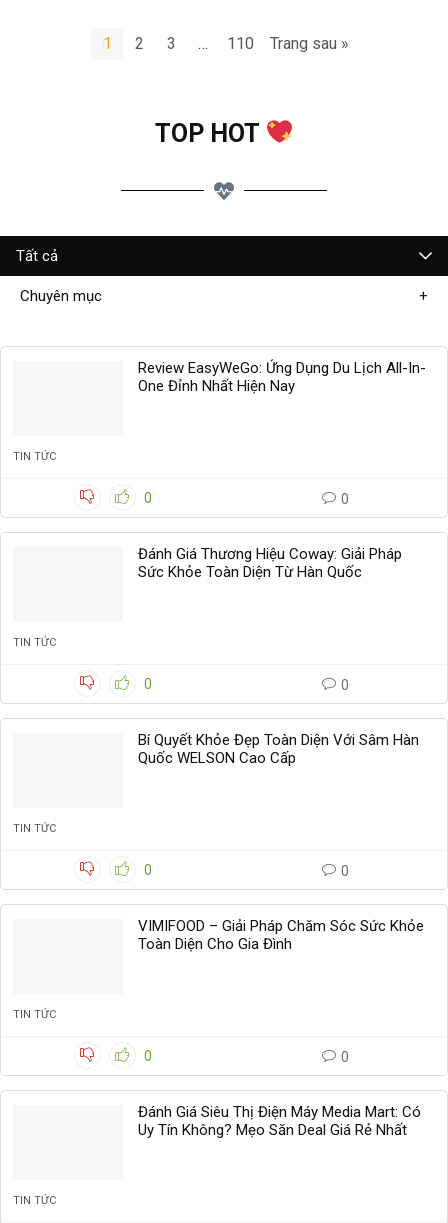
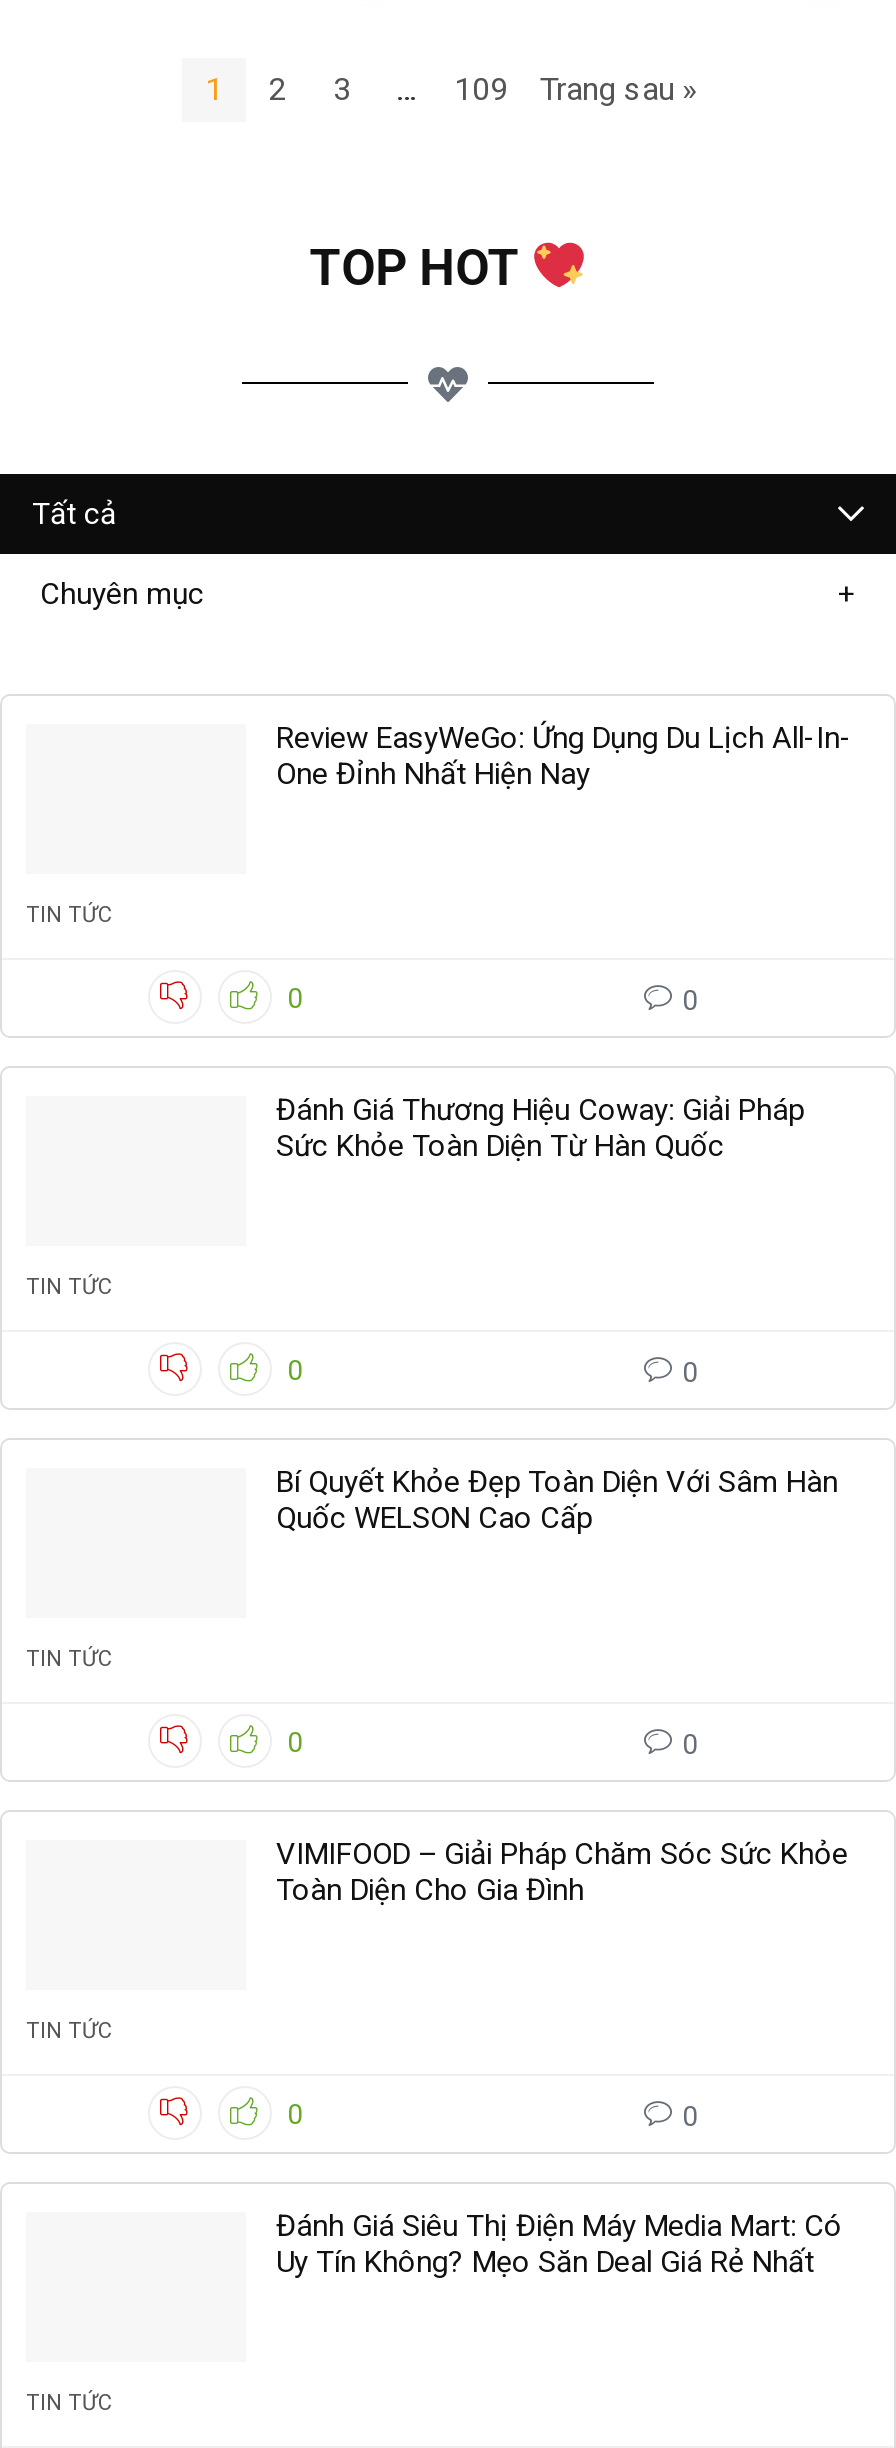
- 110
+ 109
